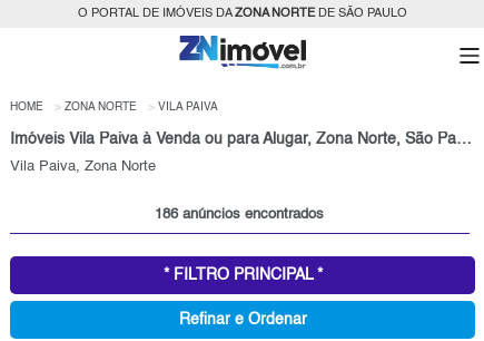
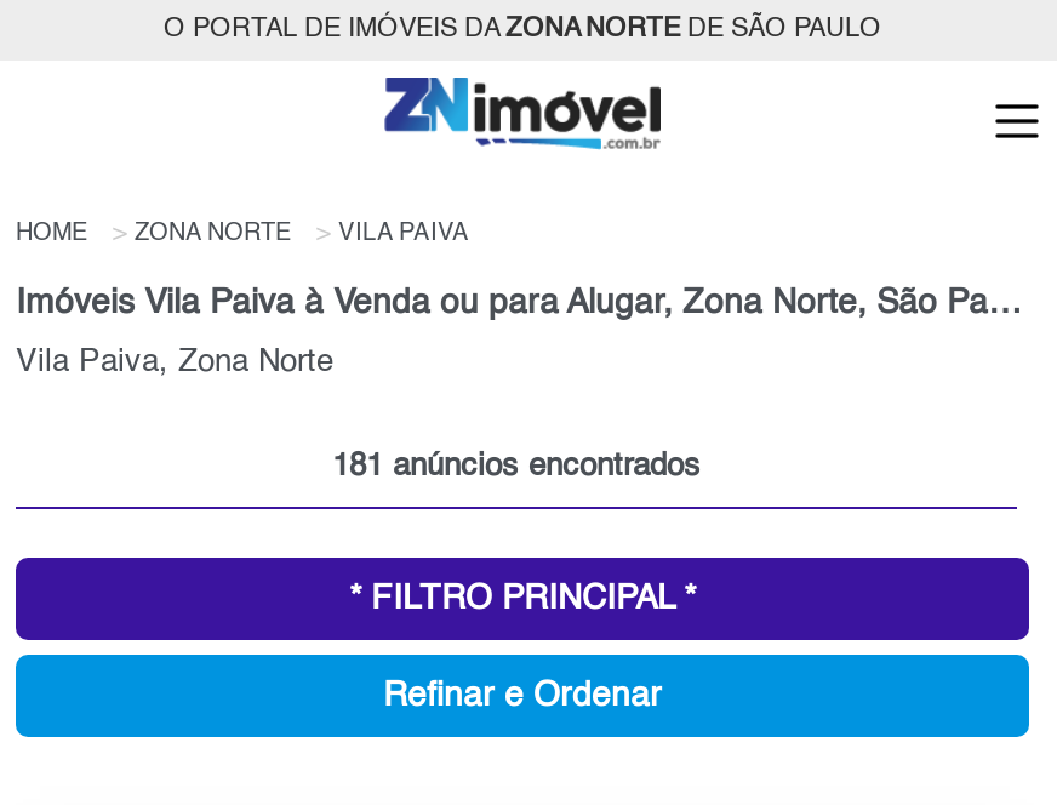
- 186 anúncios encontrados
+ 181 anúncios encontrados
